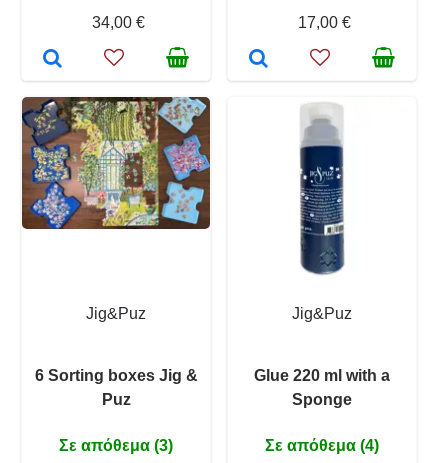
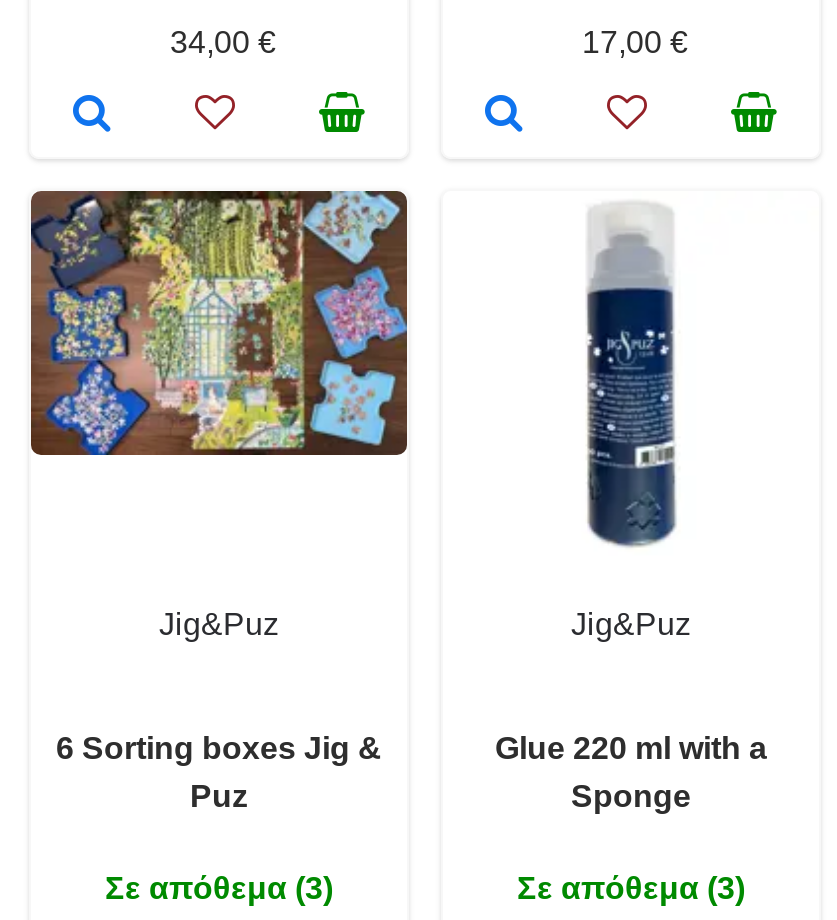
- Σε απόθεμα (4)
+ Σε απόθεμα (3)
